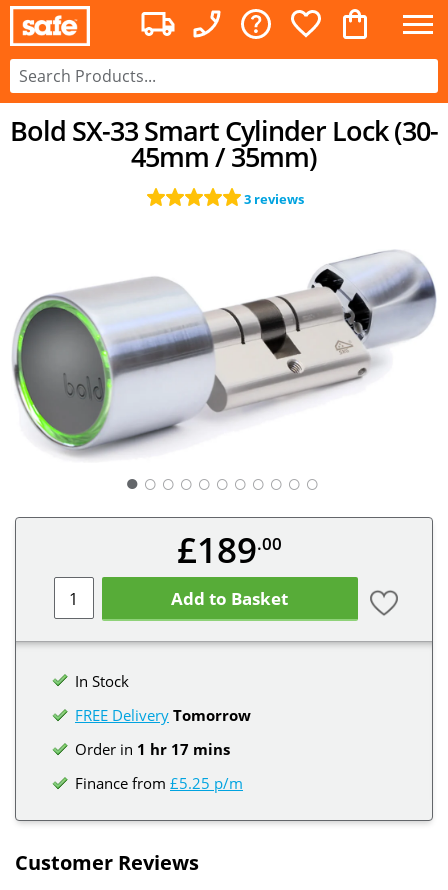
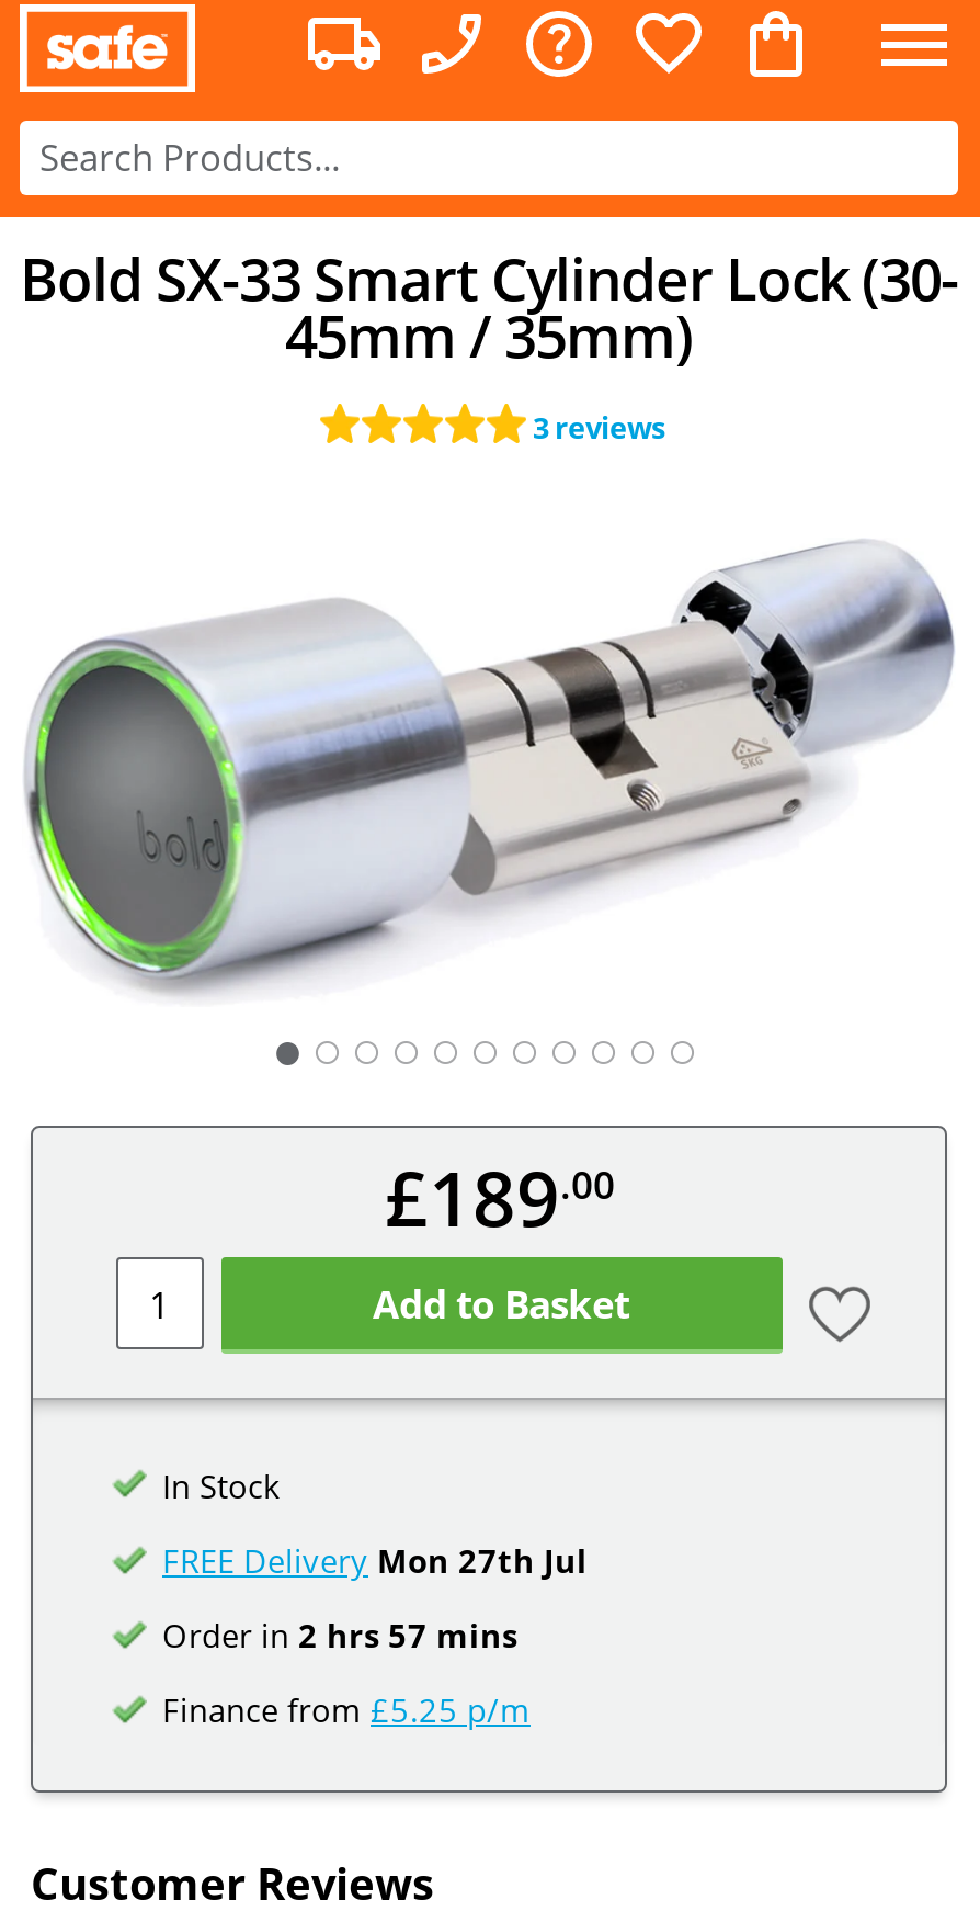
- FREE Delivery Tomorrow
+ FREE Delivery Mon 27th Jul

- Order in 1 hr 17 mins
+ Order in 2 hrs 57 mins
